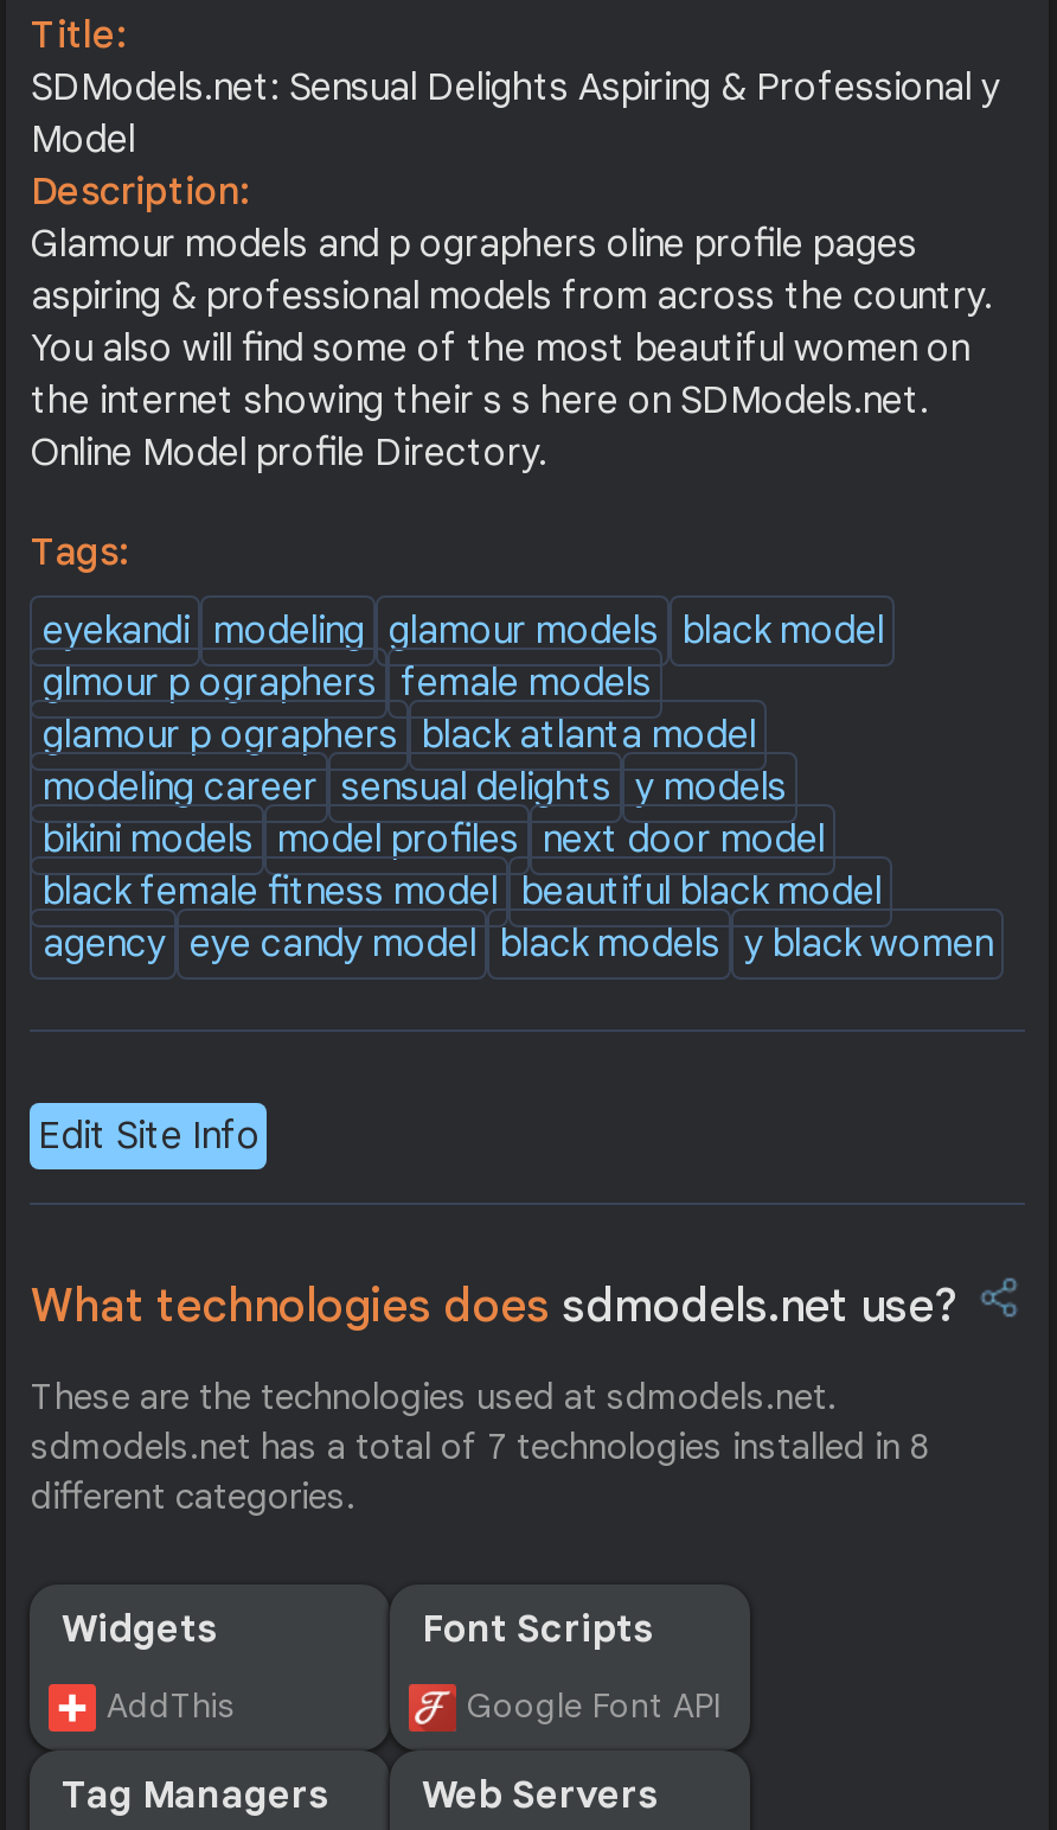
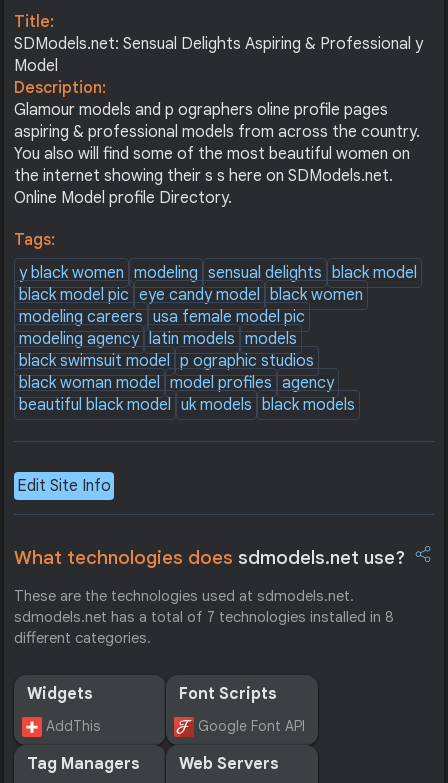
- eyekandi modeling glamour models black model
- glmour p ographers female models
- glamour p ographers black atlanta model
- modeling career sensual delights y models
- bikini models model profiles next door model
- black female fitness model beautiful black model
- agency eye candy model black models y black women
+ y black women modeling sensual delights black model
+ black model pic eye candy model black women
+ modeling careers usa female model pic
+ modeling agency latin models models
+ black swimsuit model p ographic studios
+ black woman model model profiles agency
+ beautiful black model uk models black models
